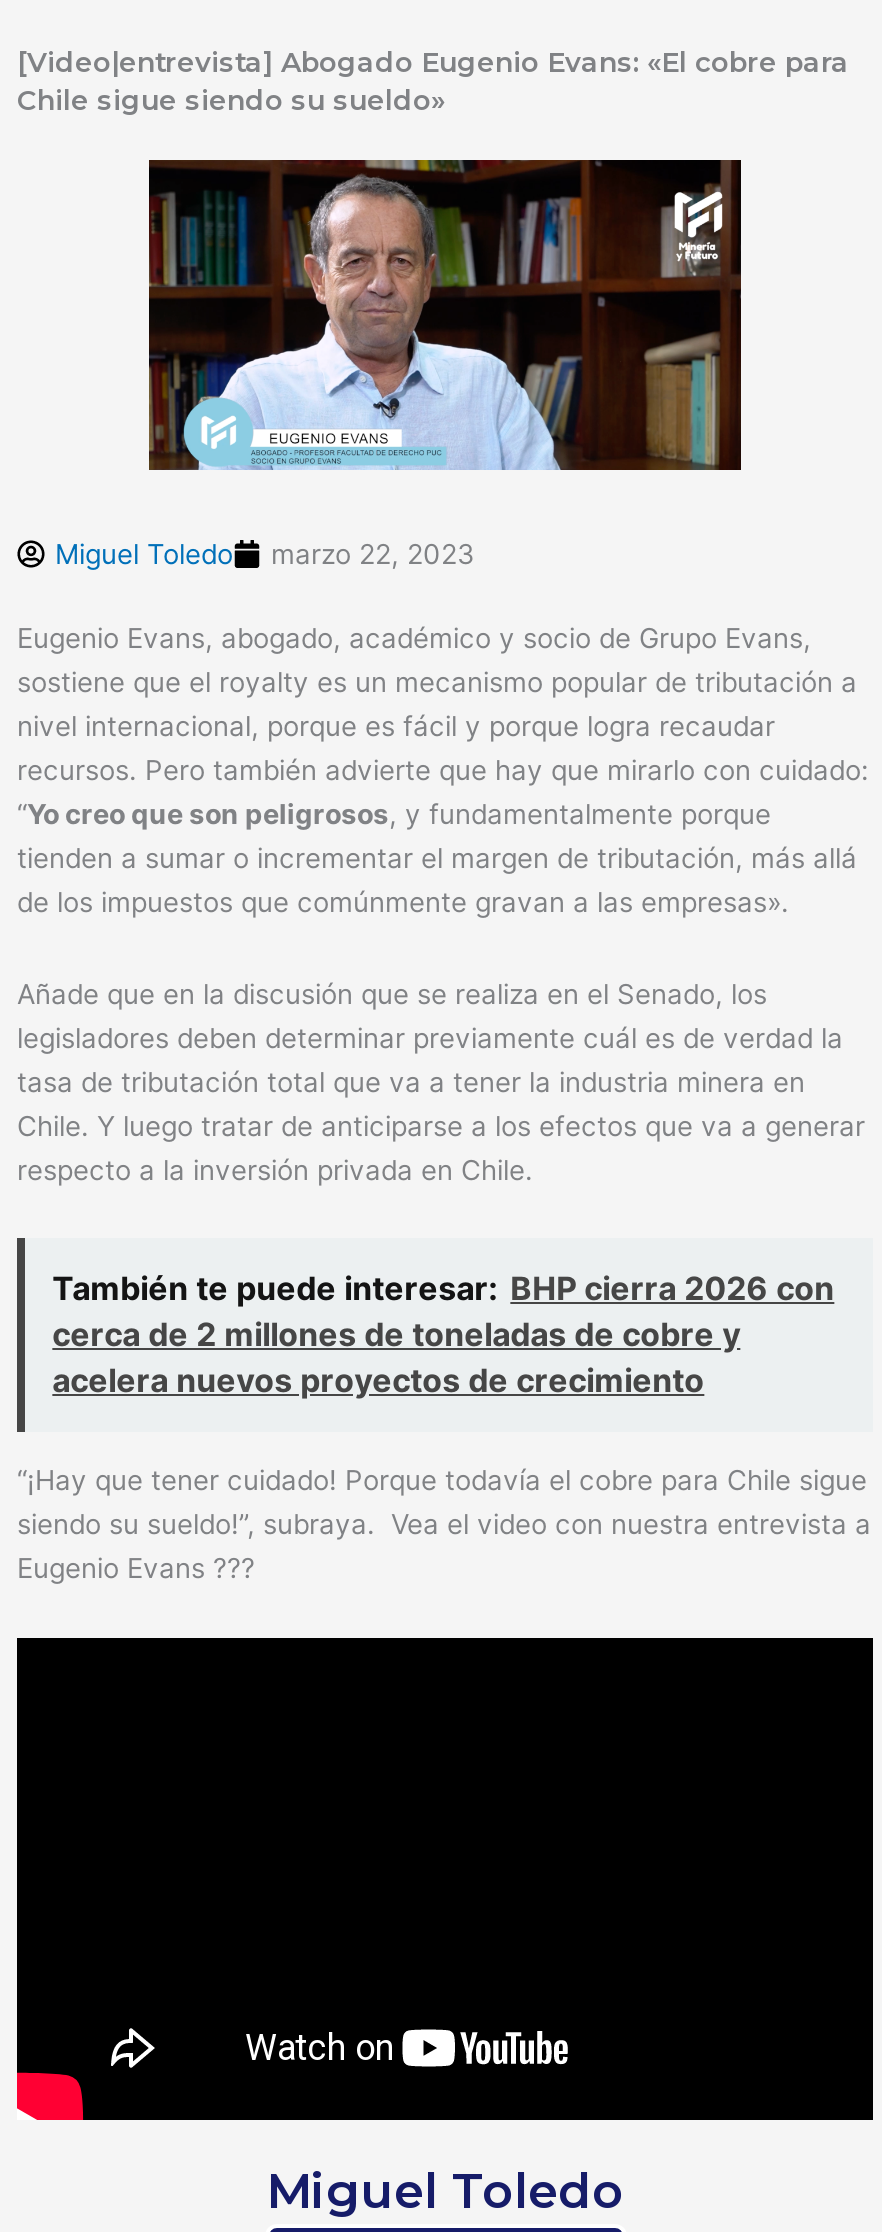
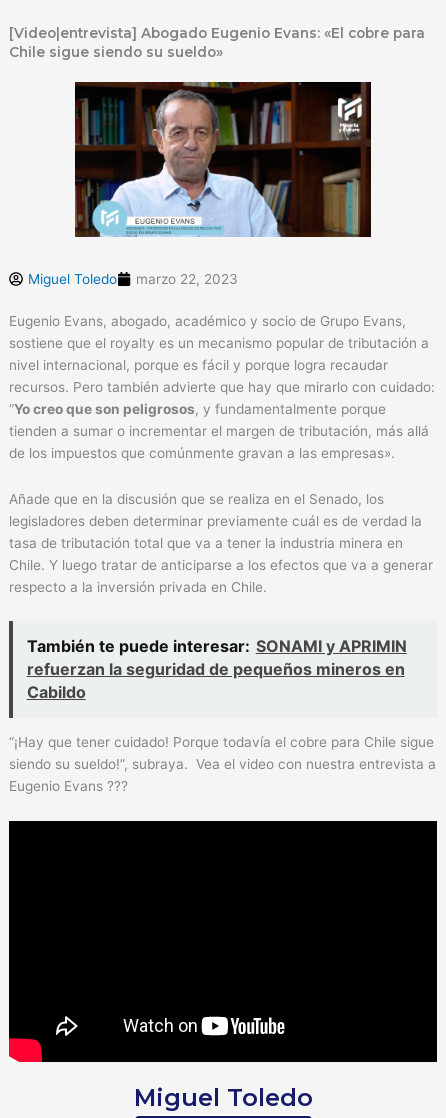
- También te puede interesar: BHP cierra 2026 con
- cerca de 2 millones de toneladas de cobre y
- acelera nuevos proyectos de crecimiento
+ También te puede interesar: SONAMI y APRIMIN
+ refuerzan la seguridad de pequeños mineros en
+ Cabildo
